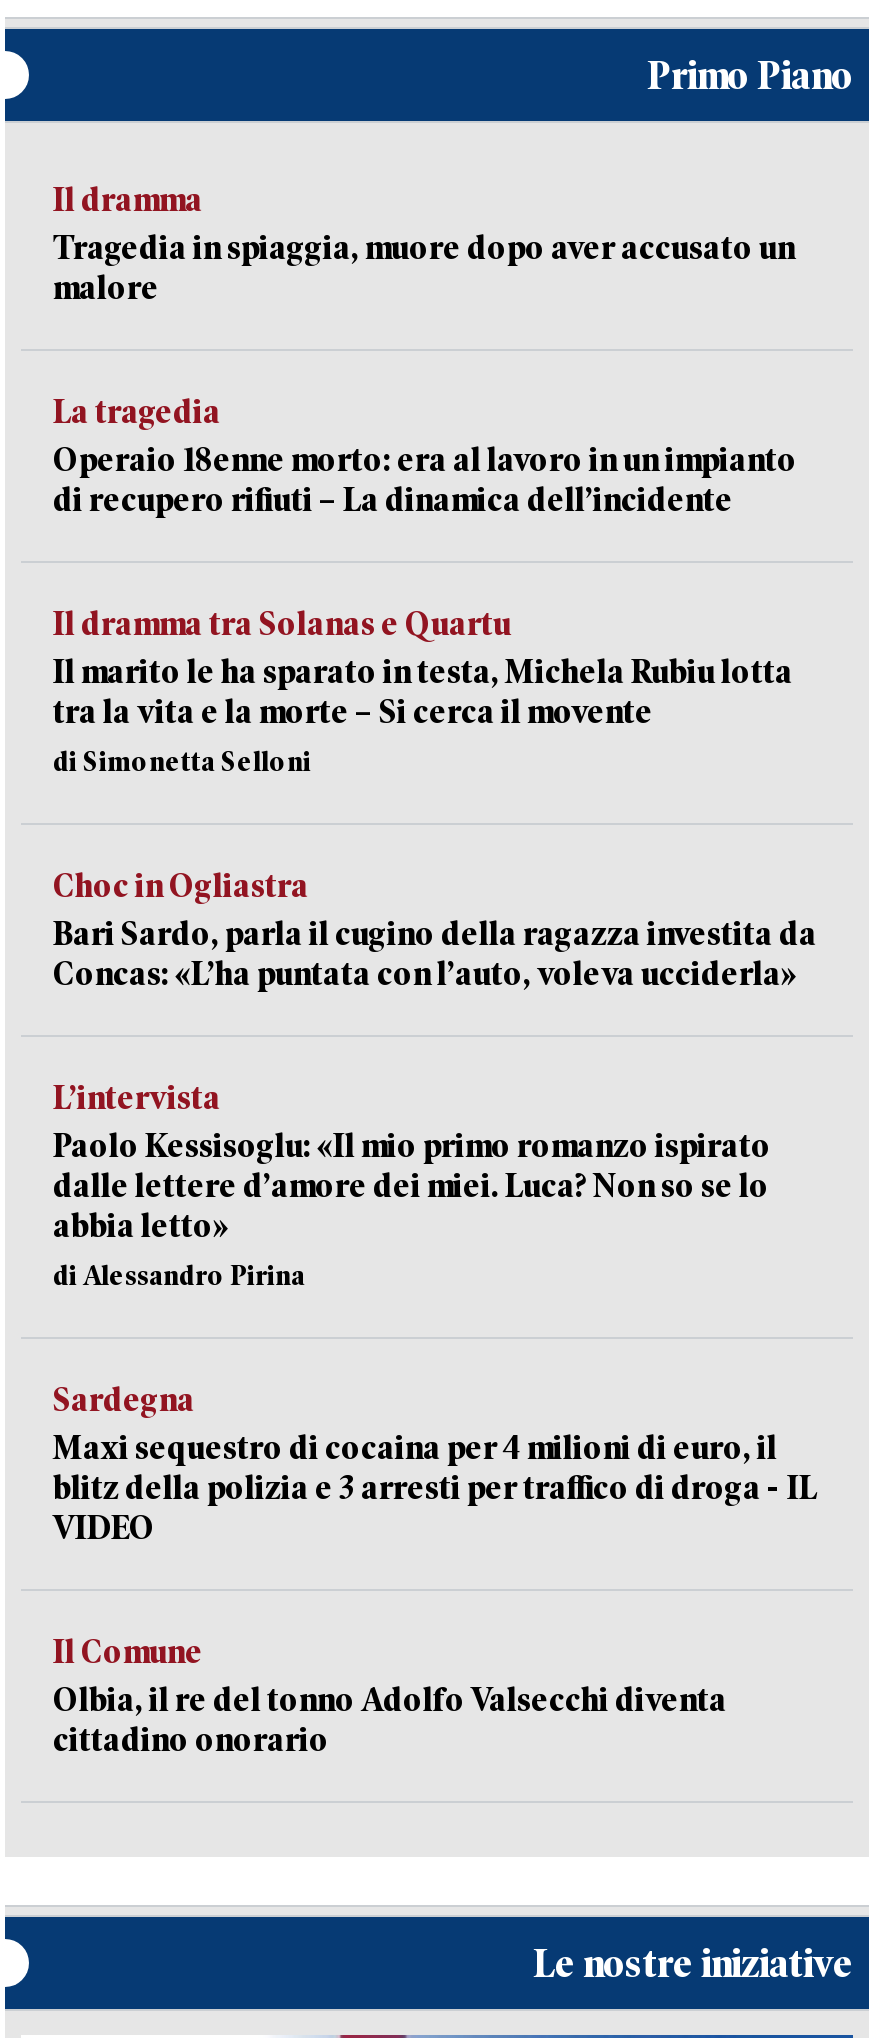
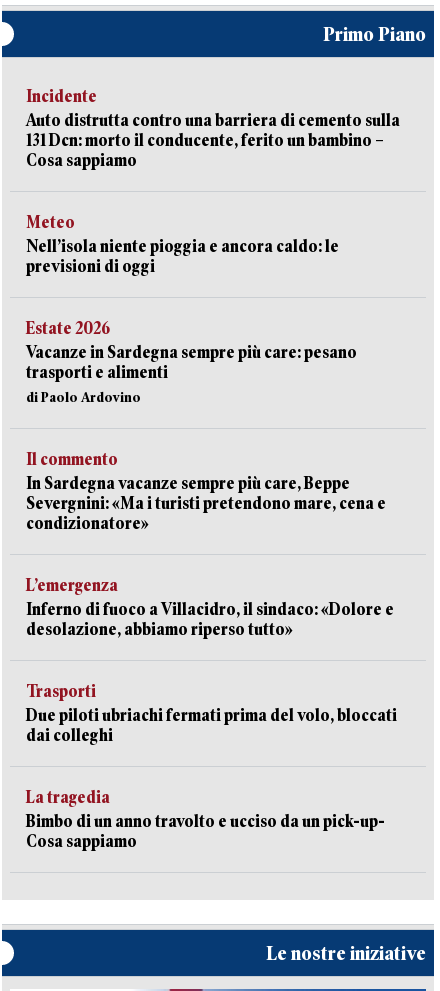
- Il dramma
- Tragedia in spiaggia, muore dopo aver accusato un
- malore
+ Incidente
+ Auto distrutta contro una barriera di cemento sulla
+ 131 Dcn: morto il conducente, ferito un bambino –
+ Cosa sappiamo
+ Meteo
+ Nell’isola niente pioggia e ancora caldo: le
+ previsioni di oggi
+ Estate 2026
+ Vacanze in Sardegna sempre più care: pesano
+ trasporti e alimenti
+ di Paolo Ardovino
+ Il commento
+ In Sardegna vacanze sempre più care, Beppe
+ Severgnini: «Ma i turisti pretendono mare, cena e
+ condizionatore»
+ L’emergenza
+ Inferno di fuoco a Villacidro, il sindaco: «Dolore e
+ desolazione, abbiamo riperso tutto»
+ Trasporti
+ Due piloti ubriachi fermati prima del volo, bloccati
+ dai colleghi

moved down: La tragedia

- Operaio 18enne morto: era al lavoro in un impianto
- di recupero rifiuti – La dinamica dell’incidente
- Il dramma tra Solanas e Quartu
- Il marito le ha sparato in testa, Michela Rubiu lotta
- tra la vita e la morte – Si cerca il movente
- di Simonetta Selloni
- Choc in Ogliastra
- Bari Sardo, parla il cugino della ragazza investita da
- Concas: «L’ha puntata con l’auto, voleva ucciderla»
- L’intervista
- Paolo Kessisoglu: «Il mio primo romanzo ispirato
- dalle lettere d’amore dei miei. Luca? Non so se lo
- abbia letto»
- di Alessandro Pirina
- Sardegna
- Maxi sequestro di cocaina per 4 milioni di euro, il
- blitz della polizia e 3 arresti per traffico di droga - IL
- VIDEO
- Il Comune
- Olbia, il re del tonno Adolfo Valsecchi diventa
- cittadino onorario
+ Bimbo di un anno travolto e ucciso da un pick-up-
+ Cosa sappiamo
